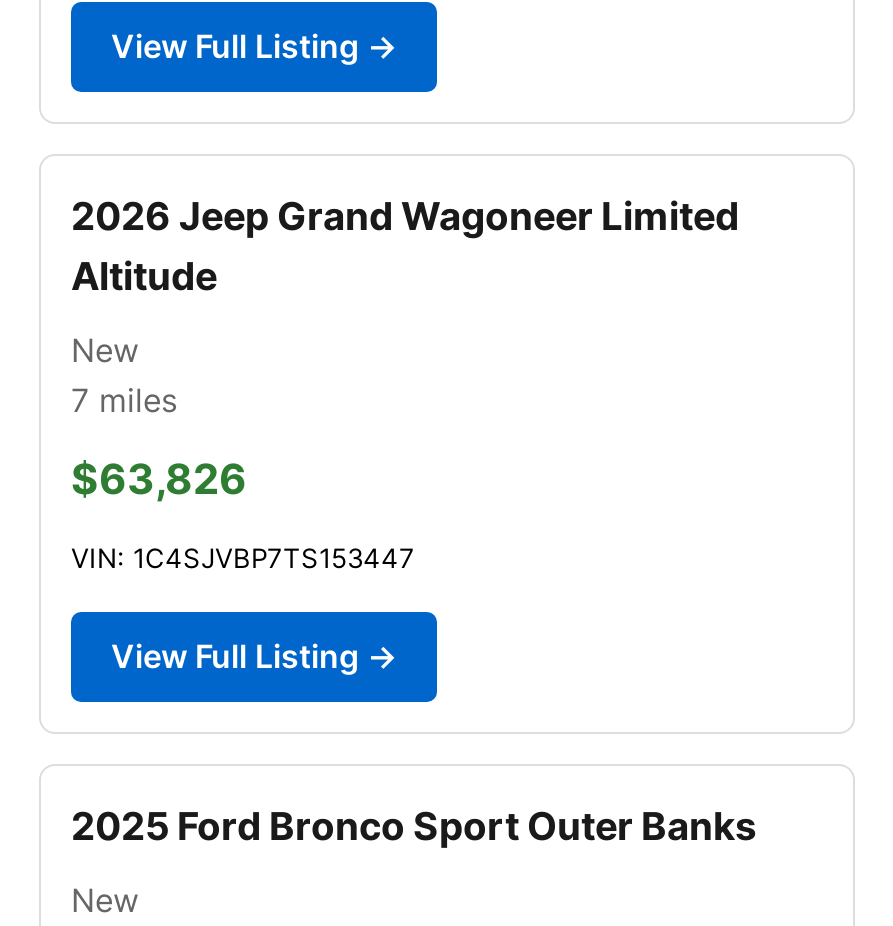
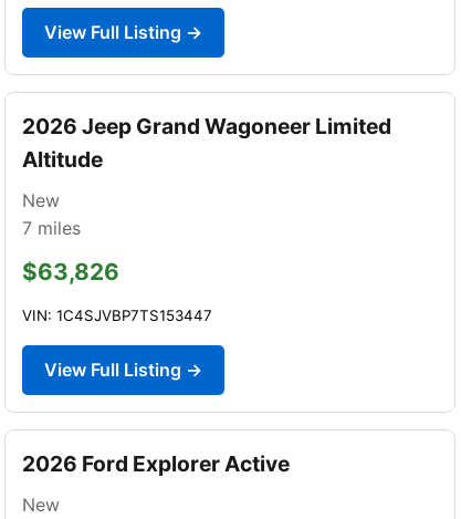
- 2025 Ford Bronco Sport Outer Banks
+ 2026 Ford Explorer Active
